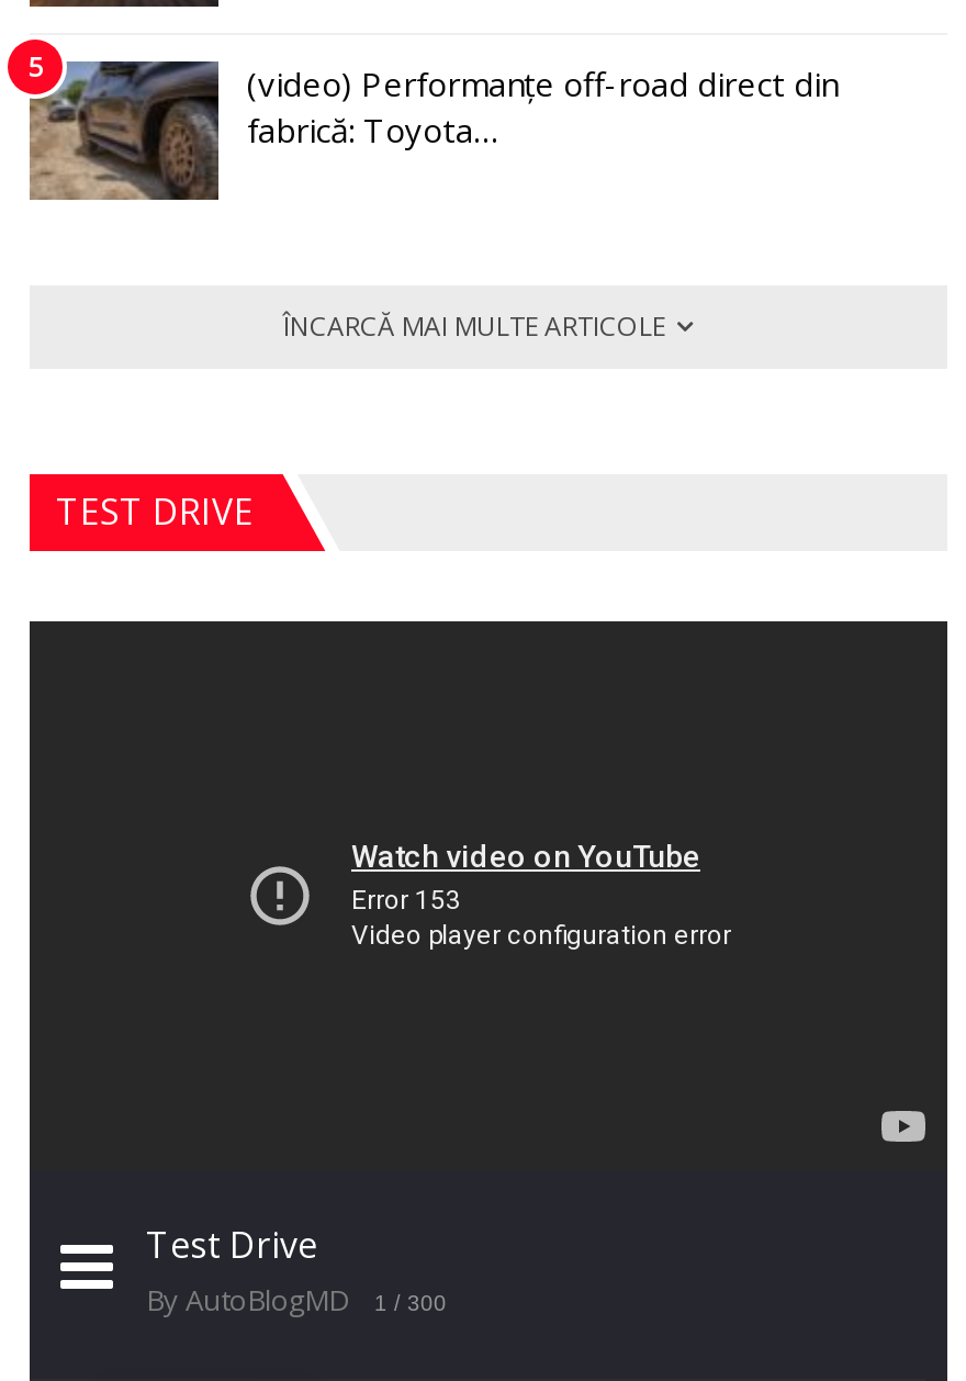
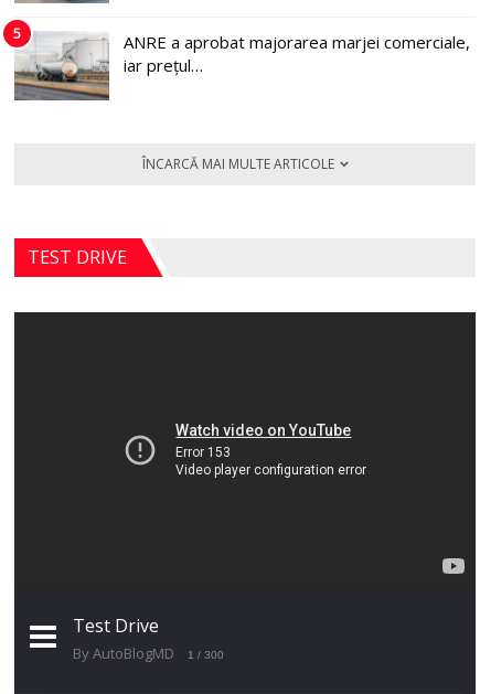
- [image]
- (video) Performanțe off-road direct din
- fabrică: Toyota…
+ [image]
+ ANRE a aprobat majorarea marjei comerciale,
+ iar prețul…
